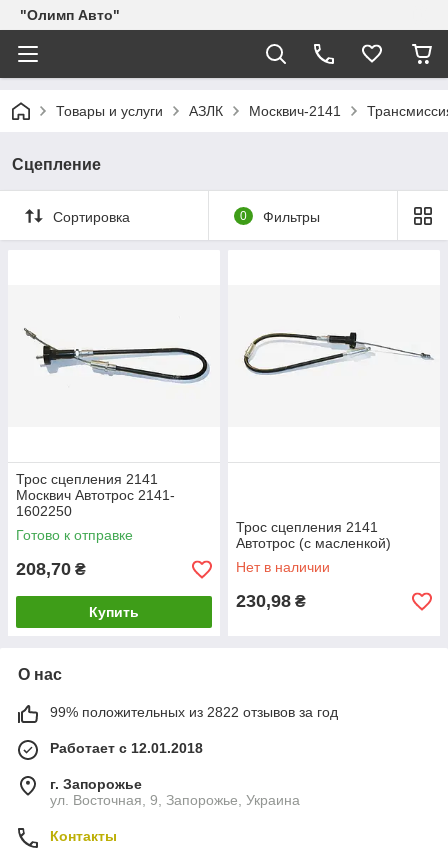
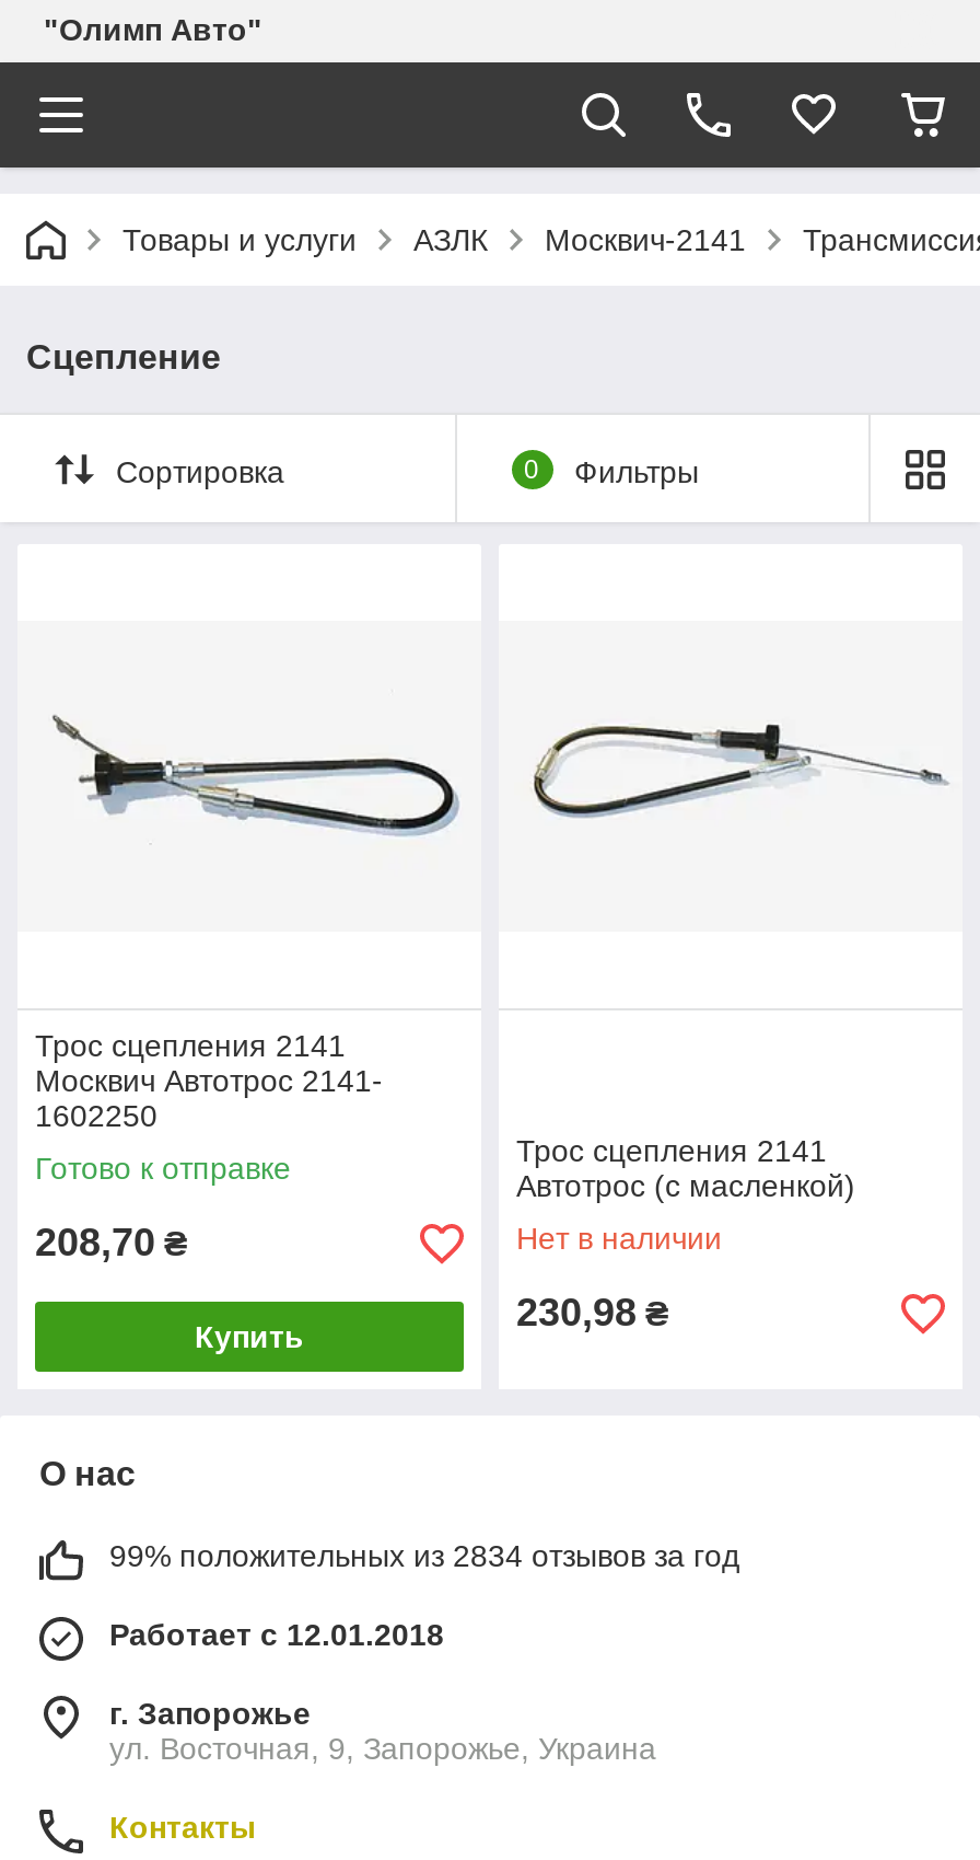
- 99% положительных из 2822 отзывов за год
+ 99% положительных из 2834 отзывов за год
